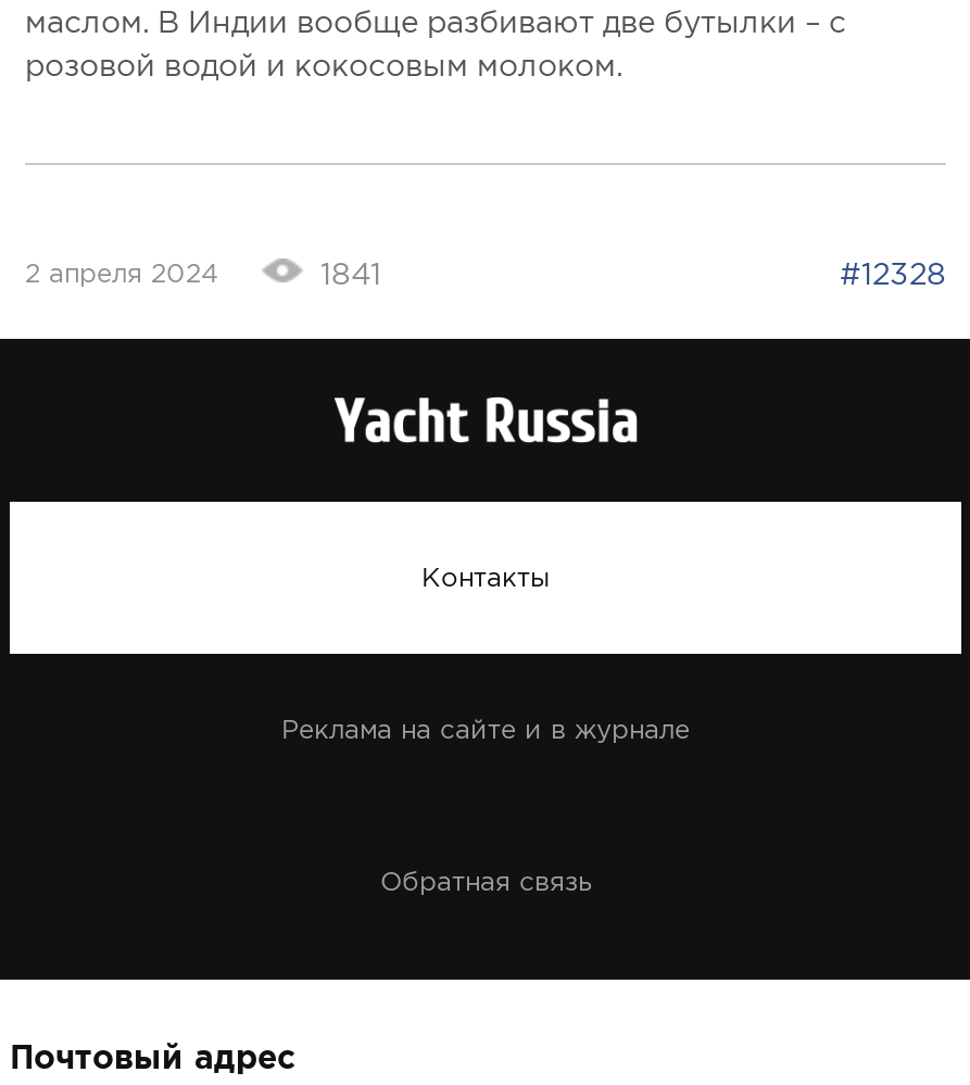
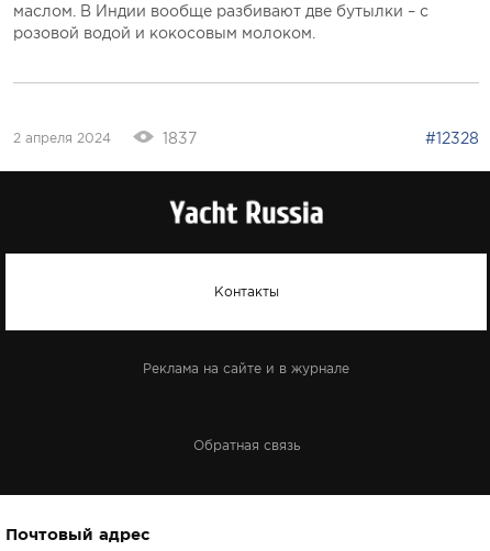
- 1841
+ 1837
